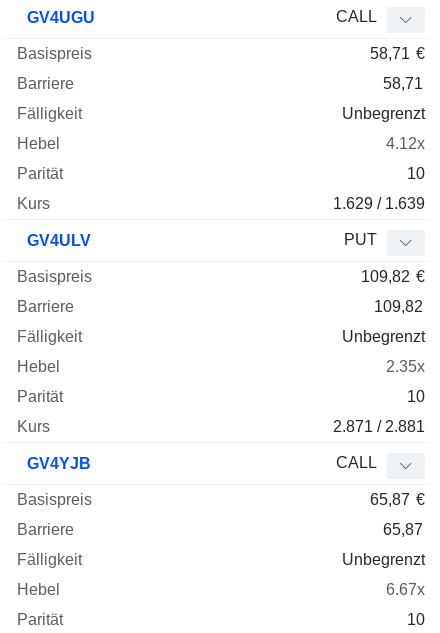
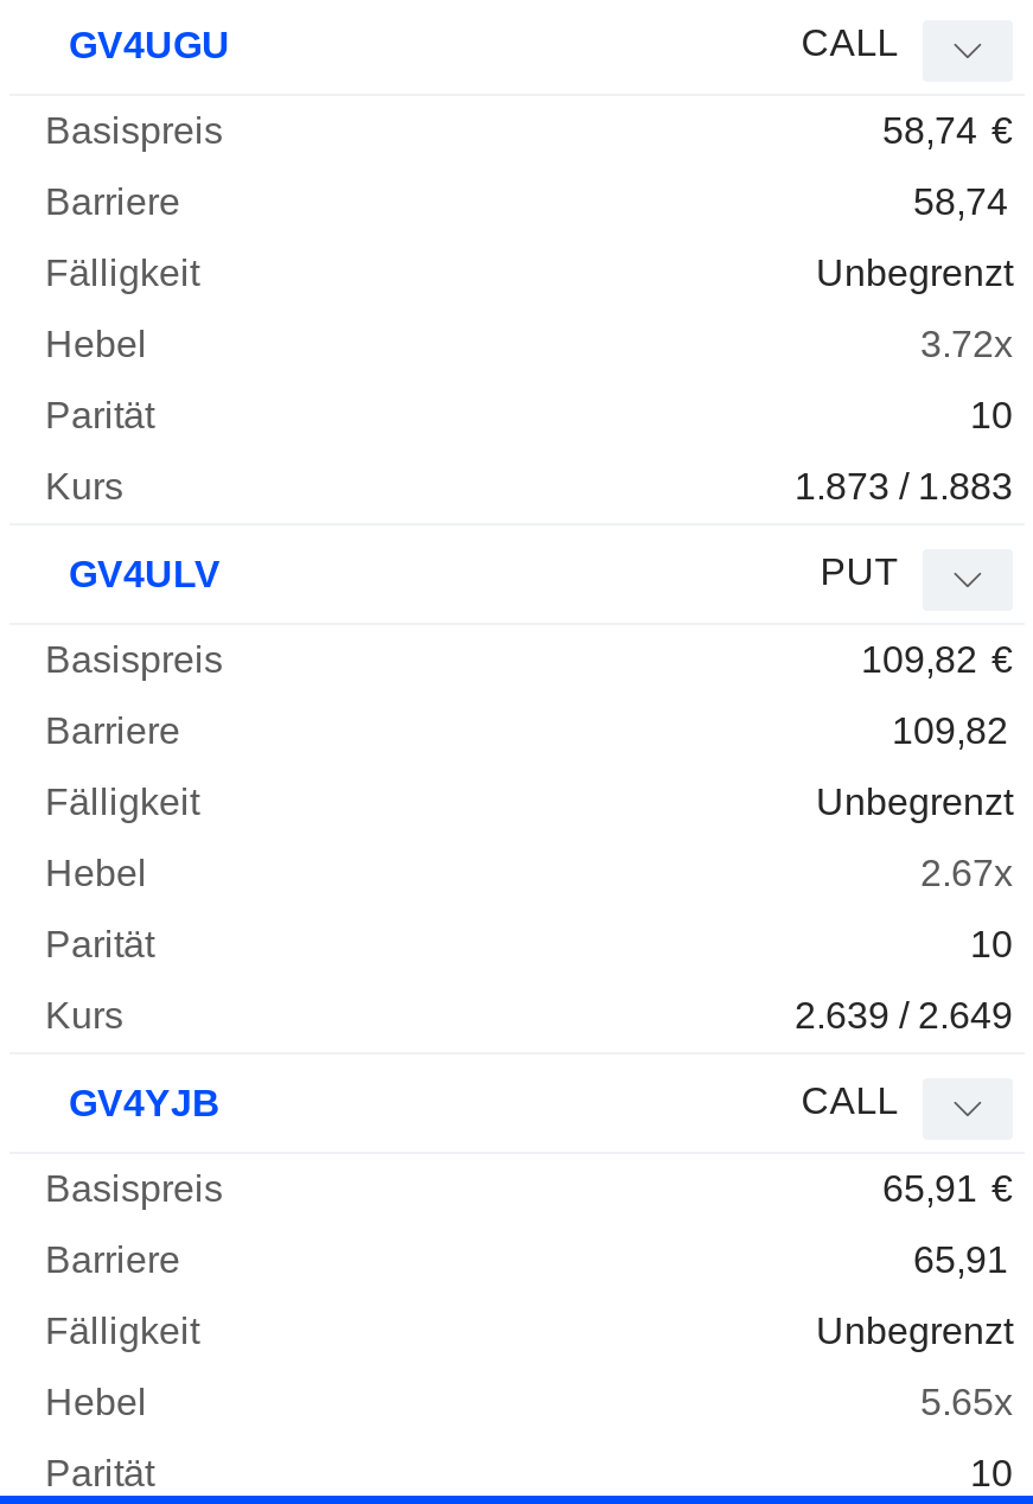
- 58,71 €
+ 58,74 €

- 58,71
+ 58,74

- 4.12x
+ 3.72x

- 1.629 / 1.639
+ 1.873 / 1.883

- 2.35x
+ 2.67x

- 2.871 / 2.881
+ 2.639 / 2.649

- 65,87 €
+ 65,91 €

- 65,87
+ 65,91

- 6.67x
+ 5.65x
